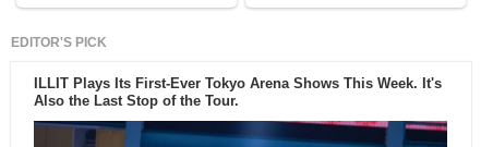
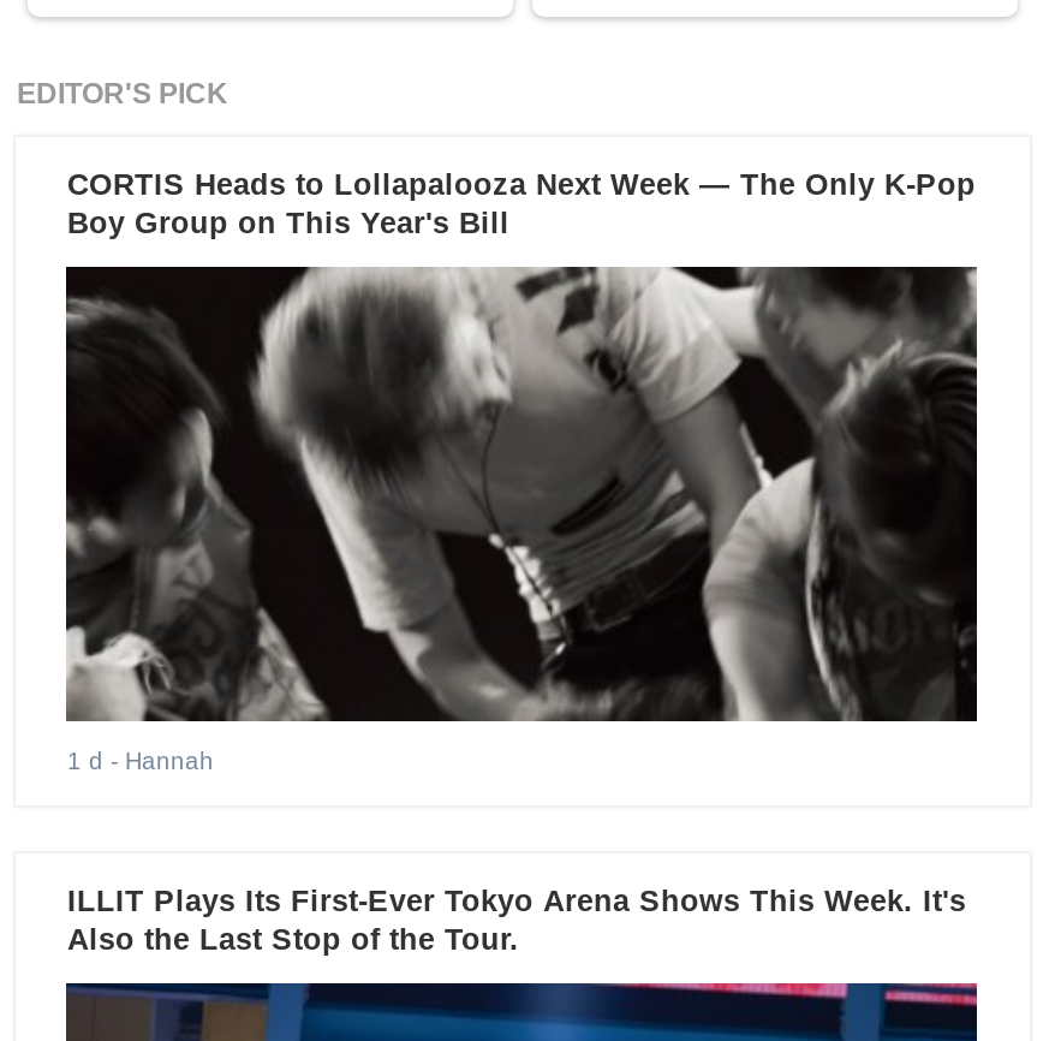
+ [image]
+ 1 d - Hannah

+ CORTIS Heads to Lollapalooza Next Week — The Only K-Pop
+ Boy Group on This Year's Bill
